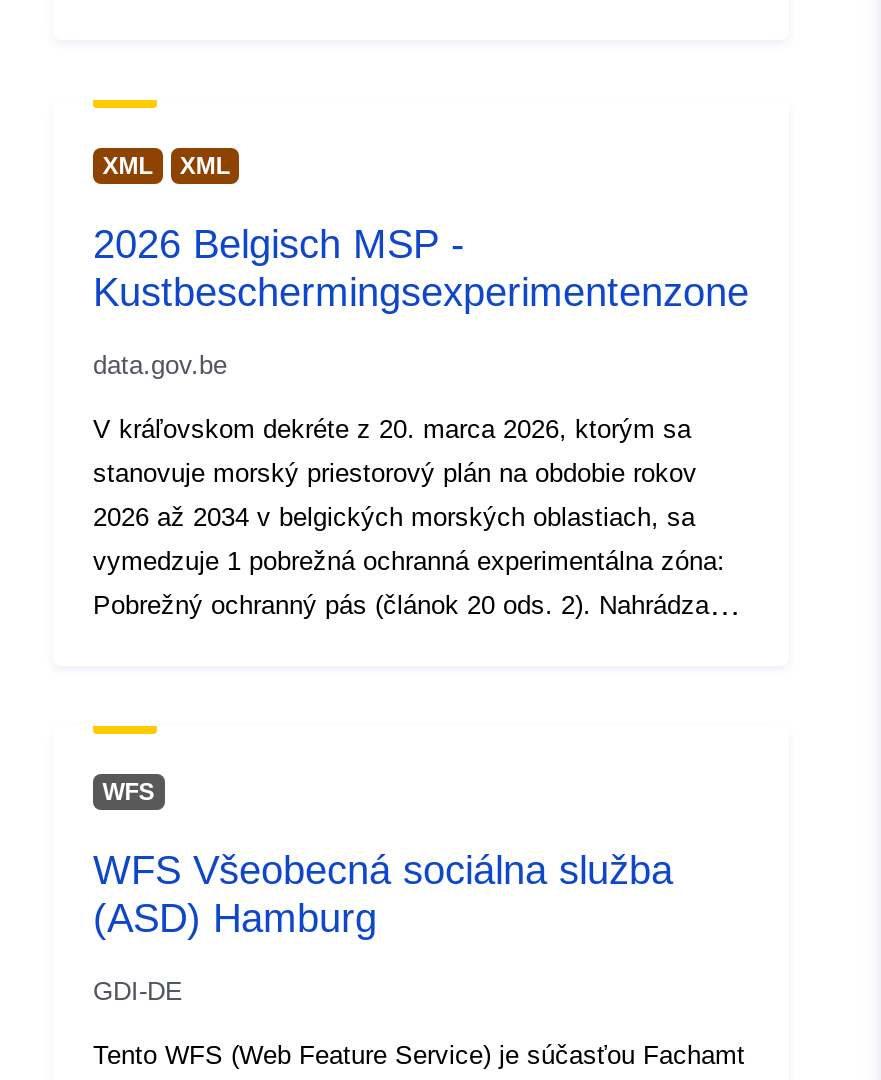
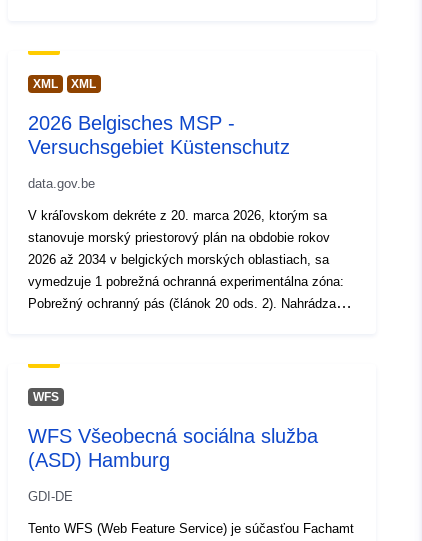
- 2026 Belgisch MSP -
- Kustbeschermingsexperimentenzone
+ 2026 Belgisches MSP -
+ Versuchsgebiet Küstenschutz
